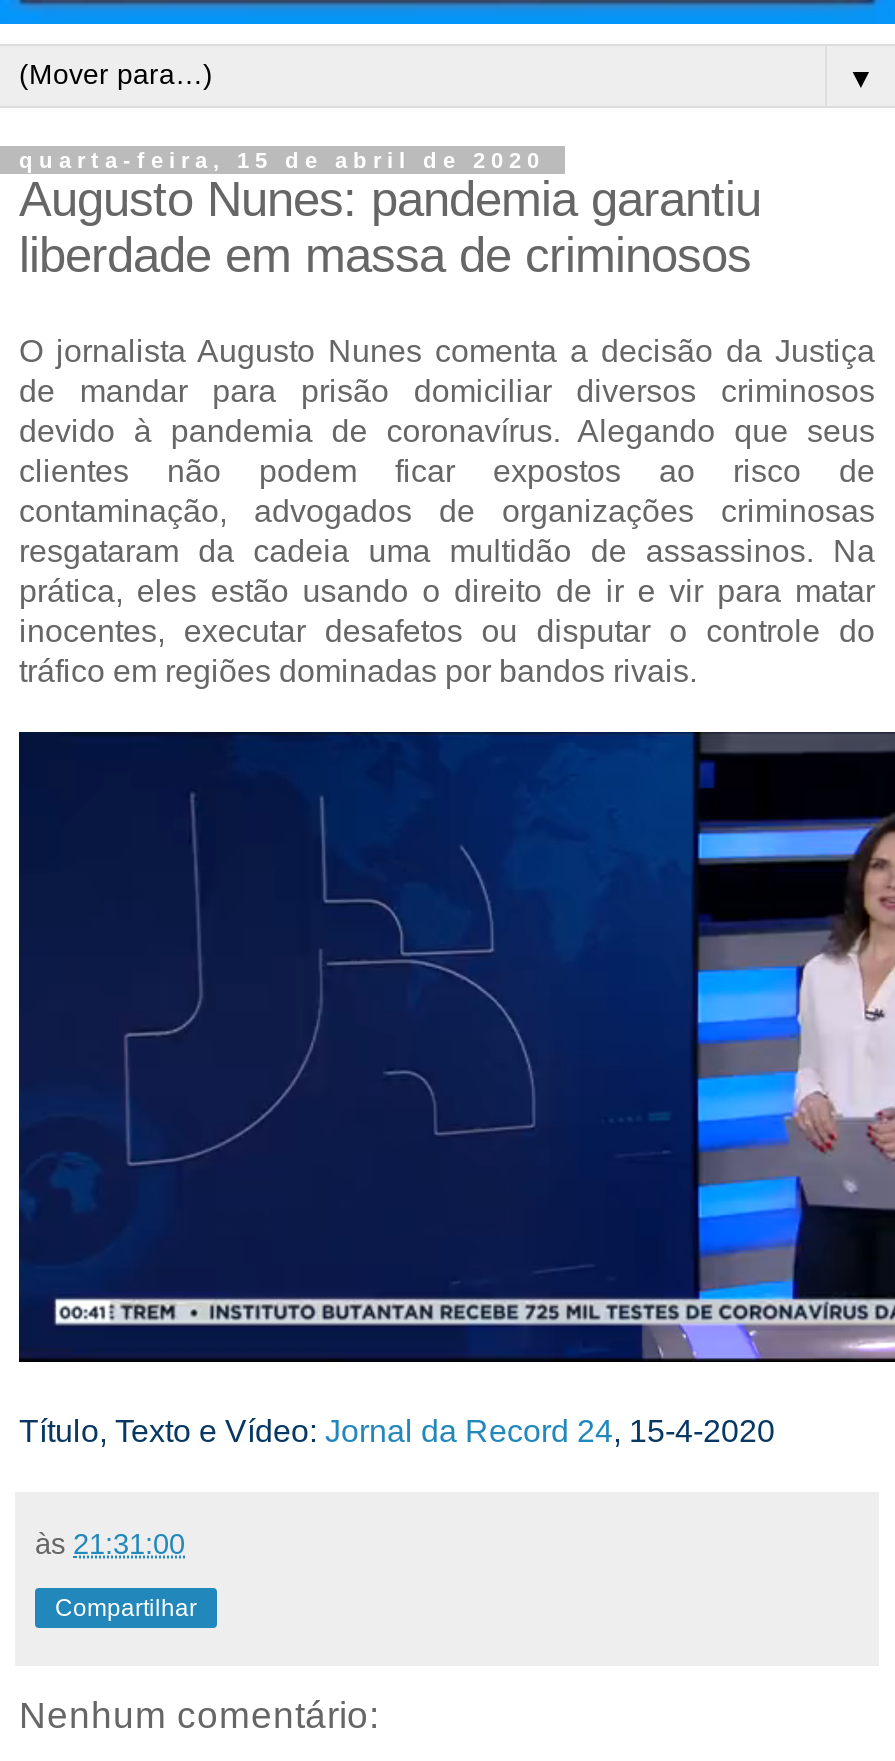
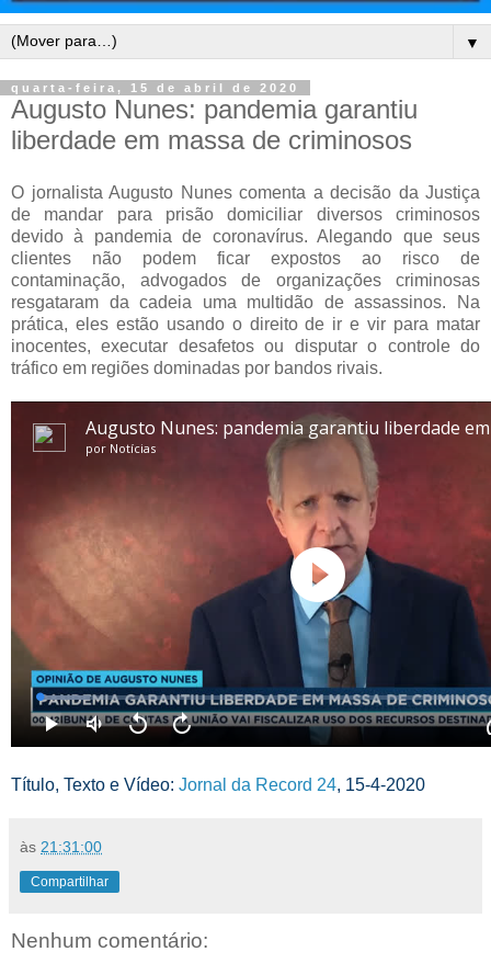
- [image]
+ [image]
